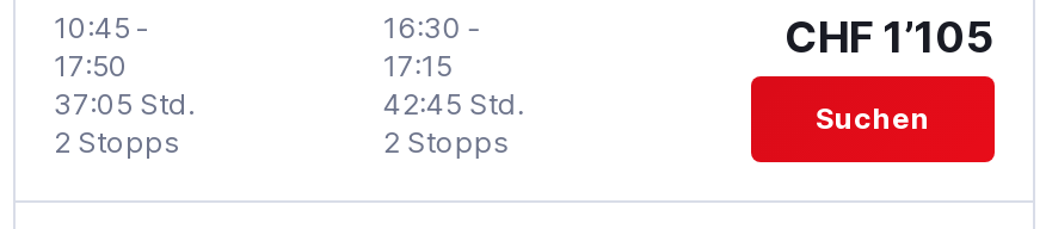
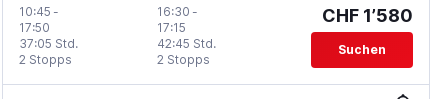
- CHF 1’105
+ CHF 1’580
